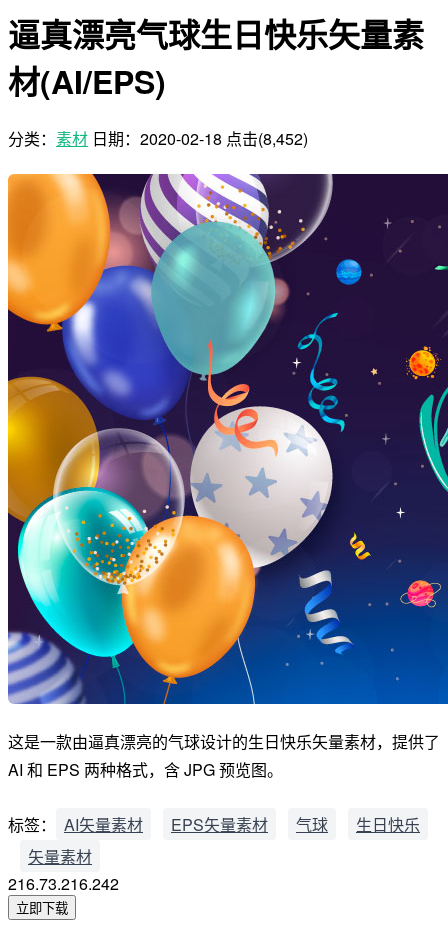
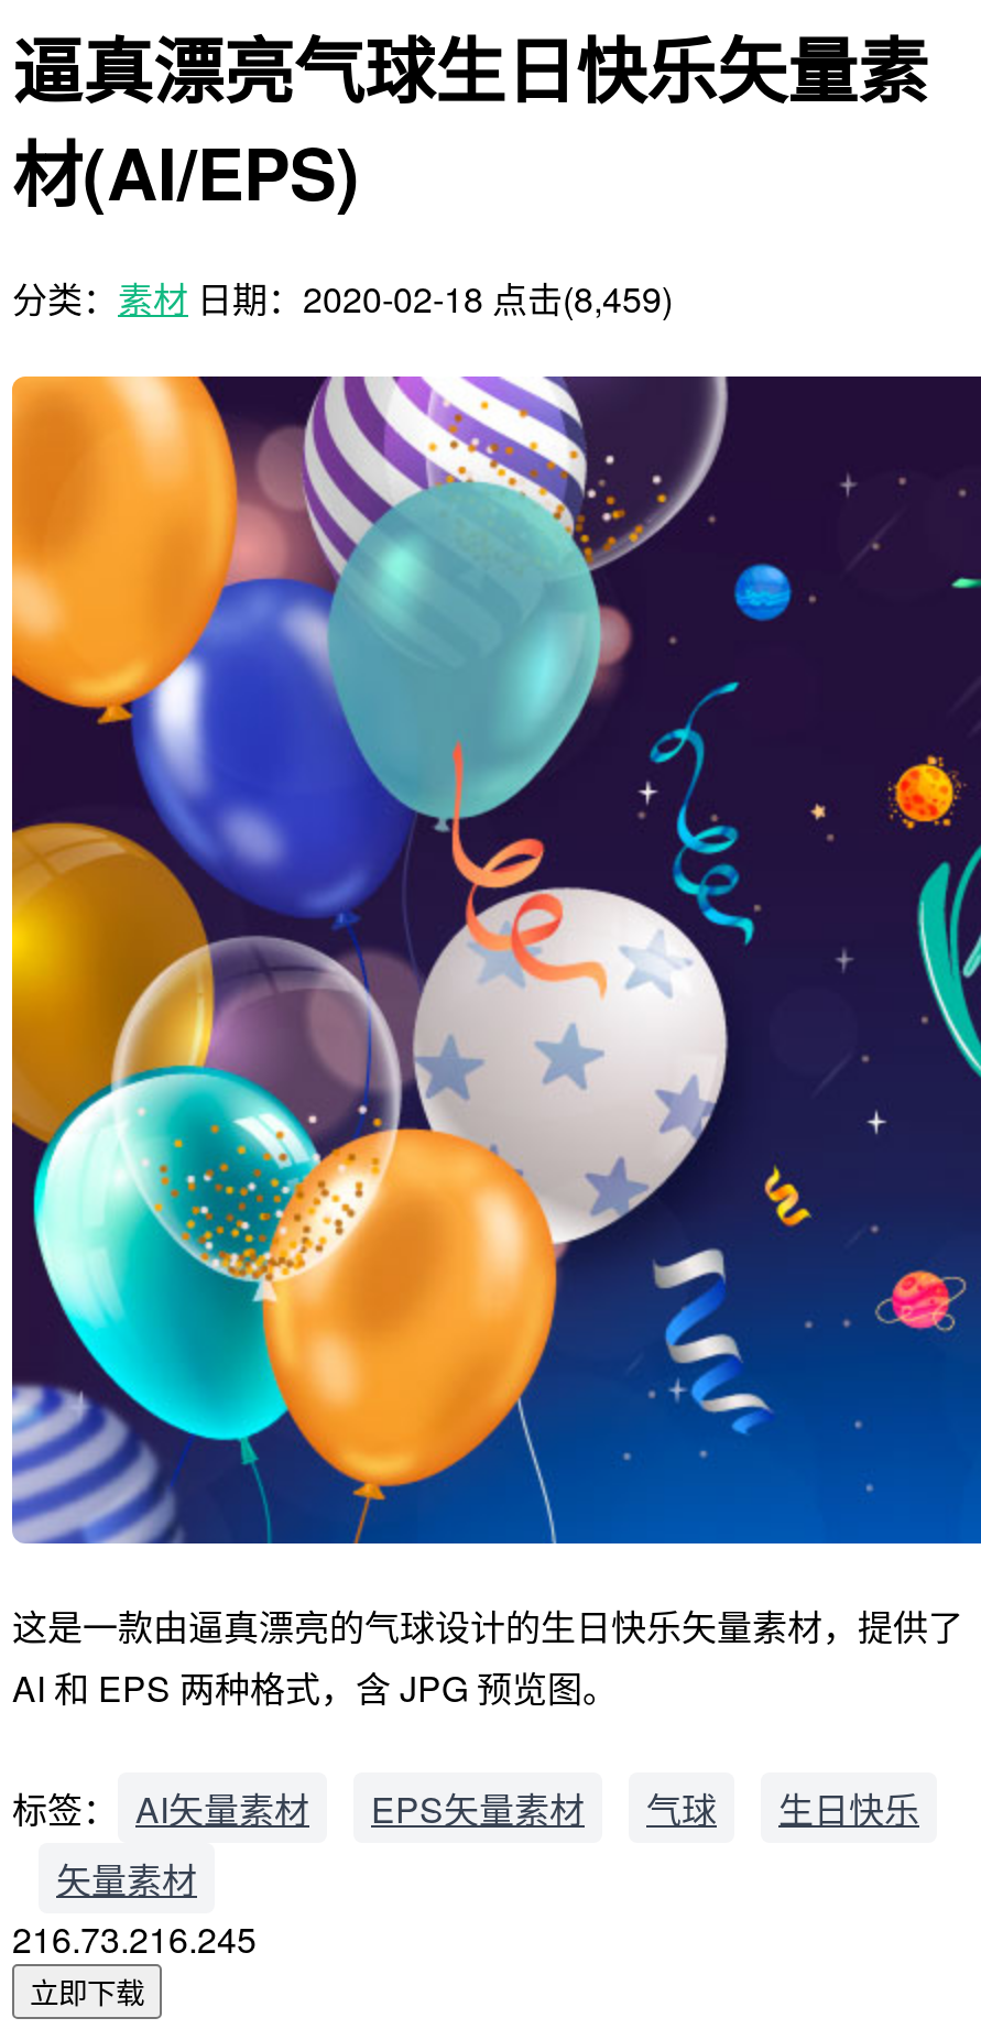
- 分类：素材 日期：2020-02-18 点击(8,452)
+ 分类：素材 日期：2020-02-18 点击(8,459)

- 216.73.216.242
+ 216.73.216.245
